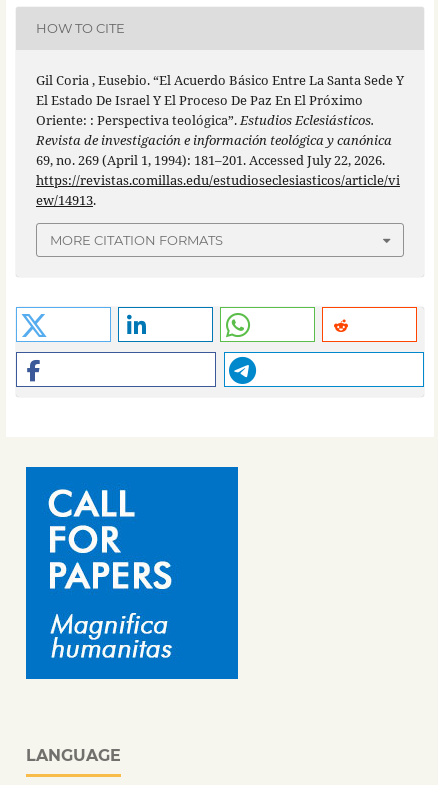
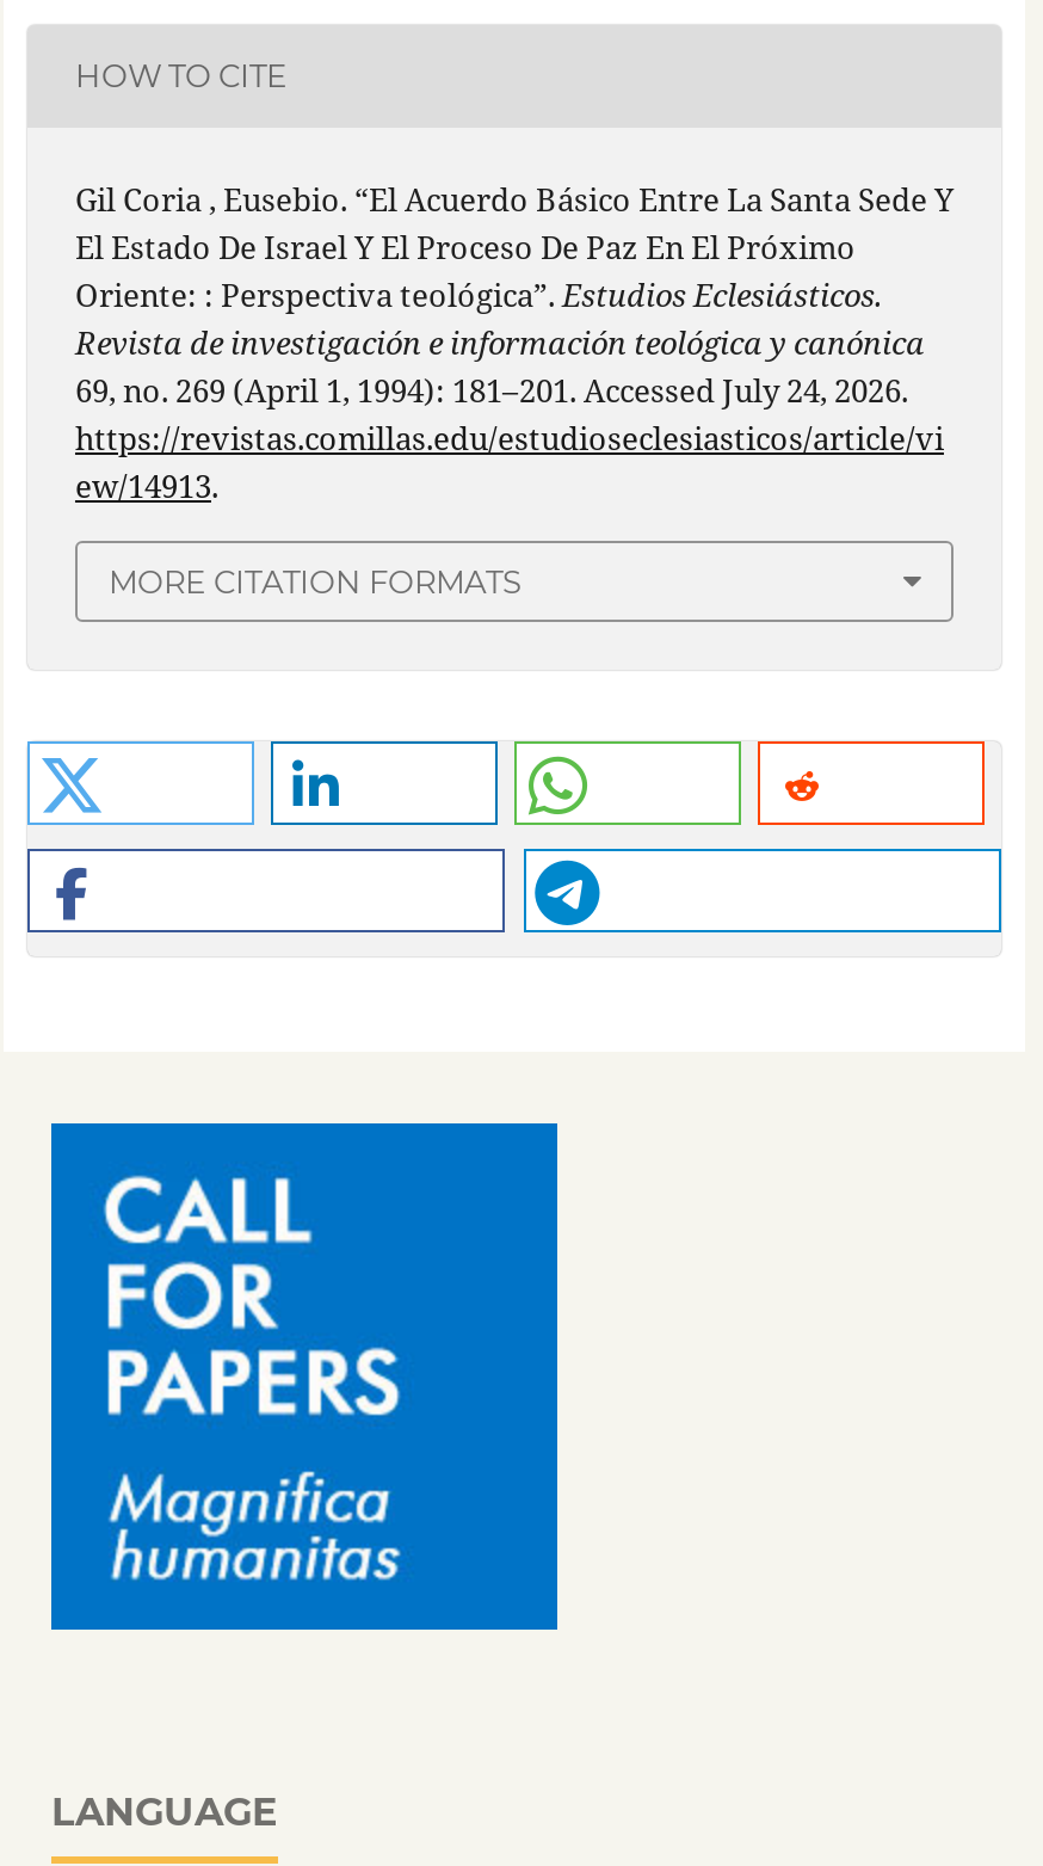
- 69, no. 269 (April 1, 1994): 181–201. Accessed July 22, 2026.
+ 69, no. 269 (April 1, 1994): 181–201. Accessed July 24, 2026.
